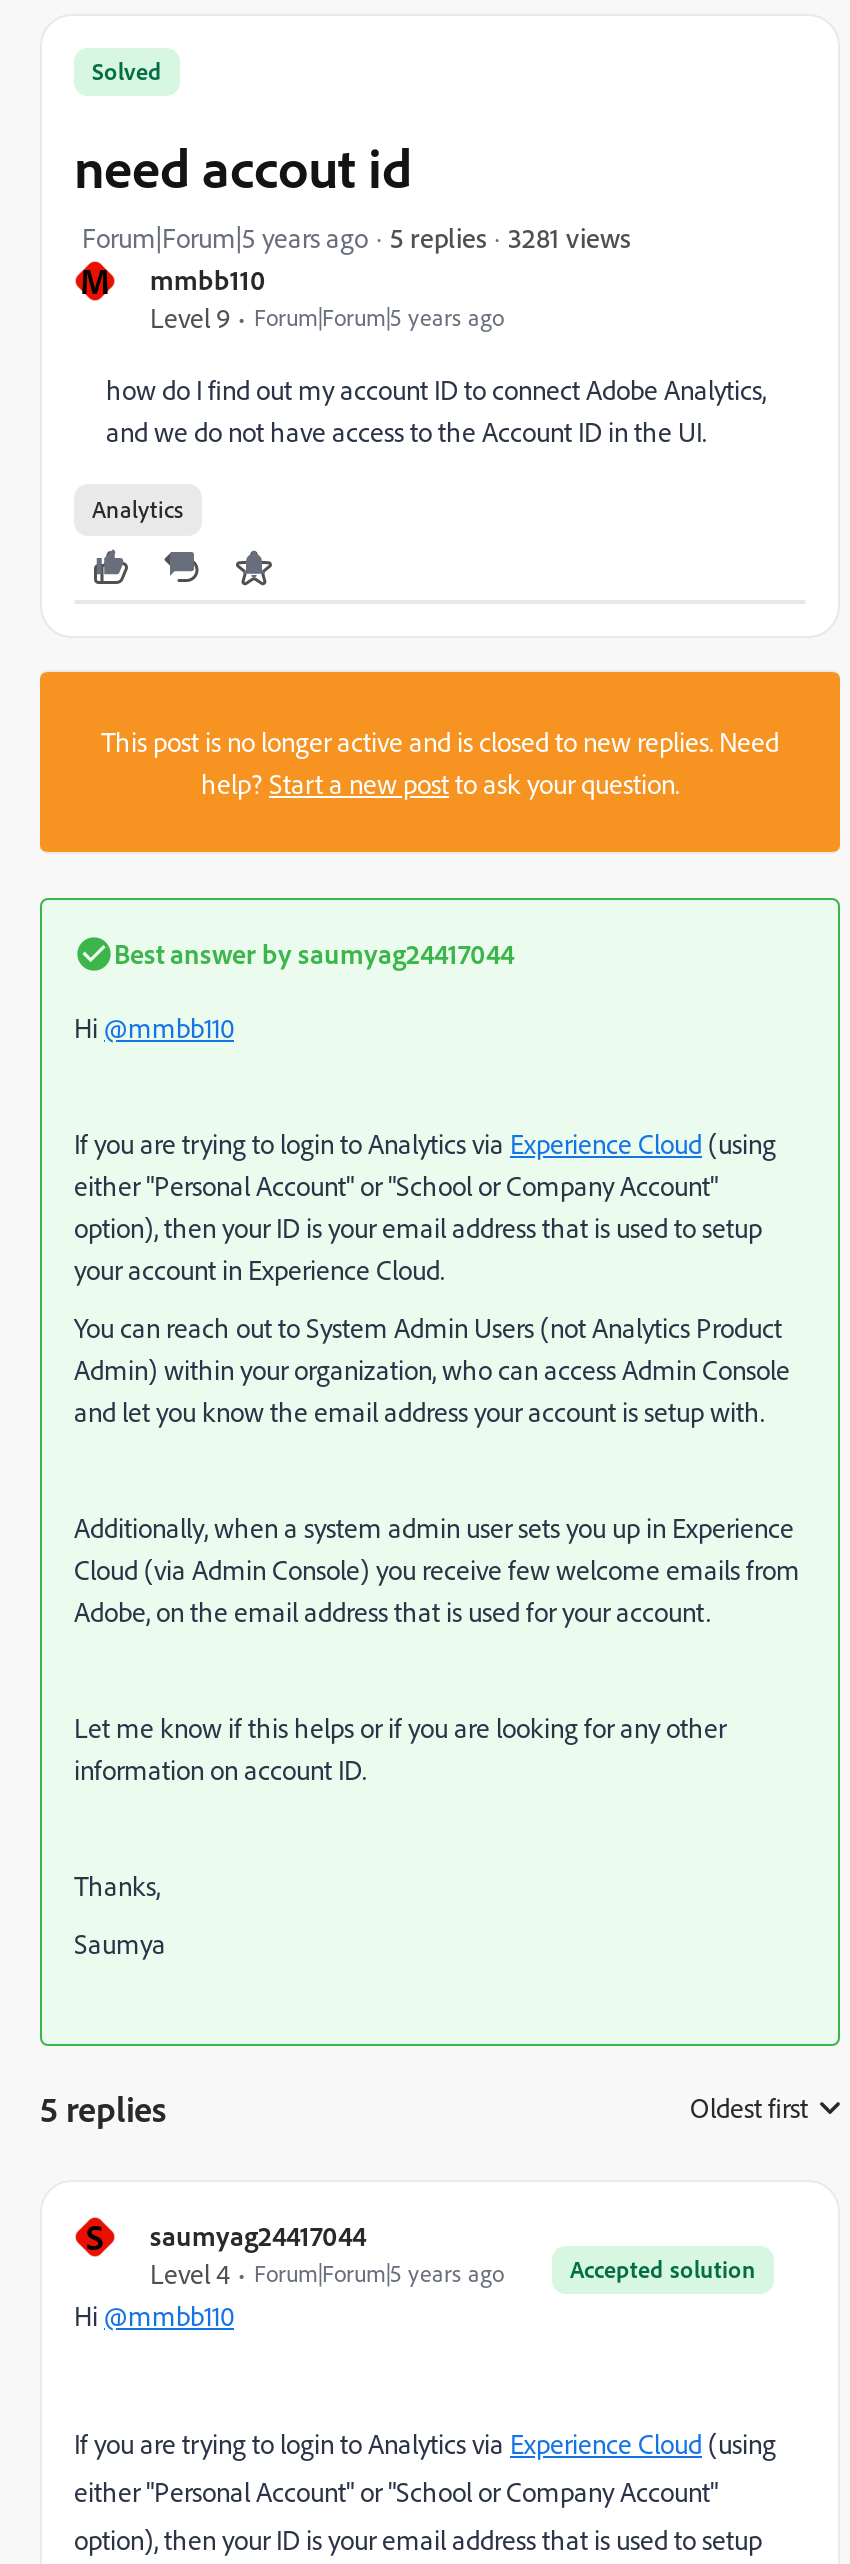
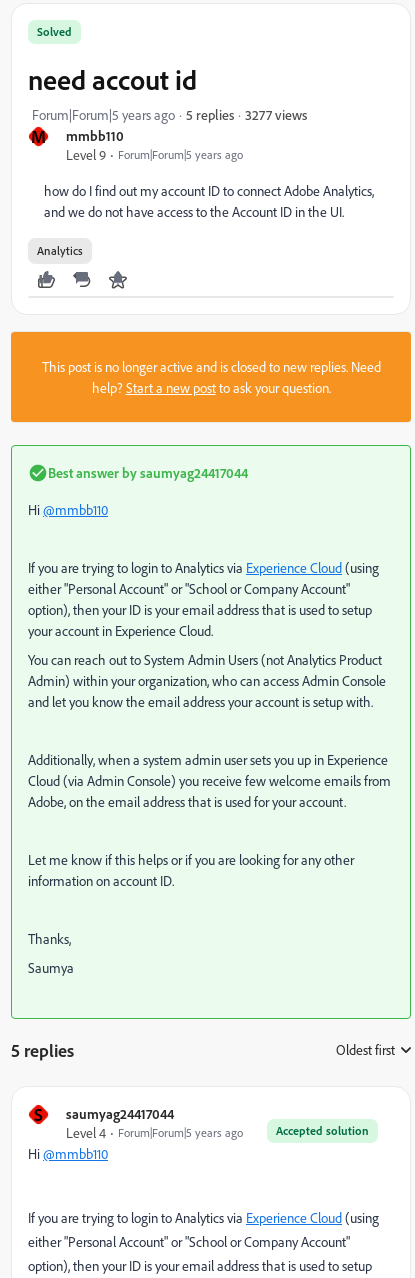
- 3281 views
+ 3277 views
